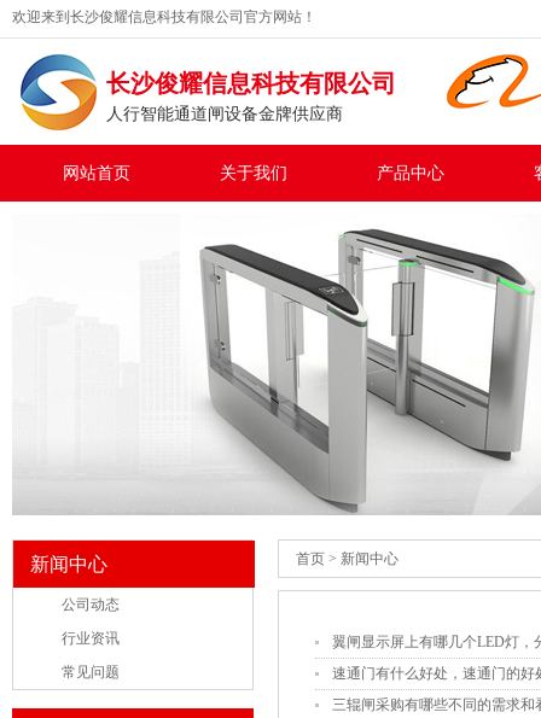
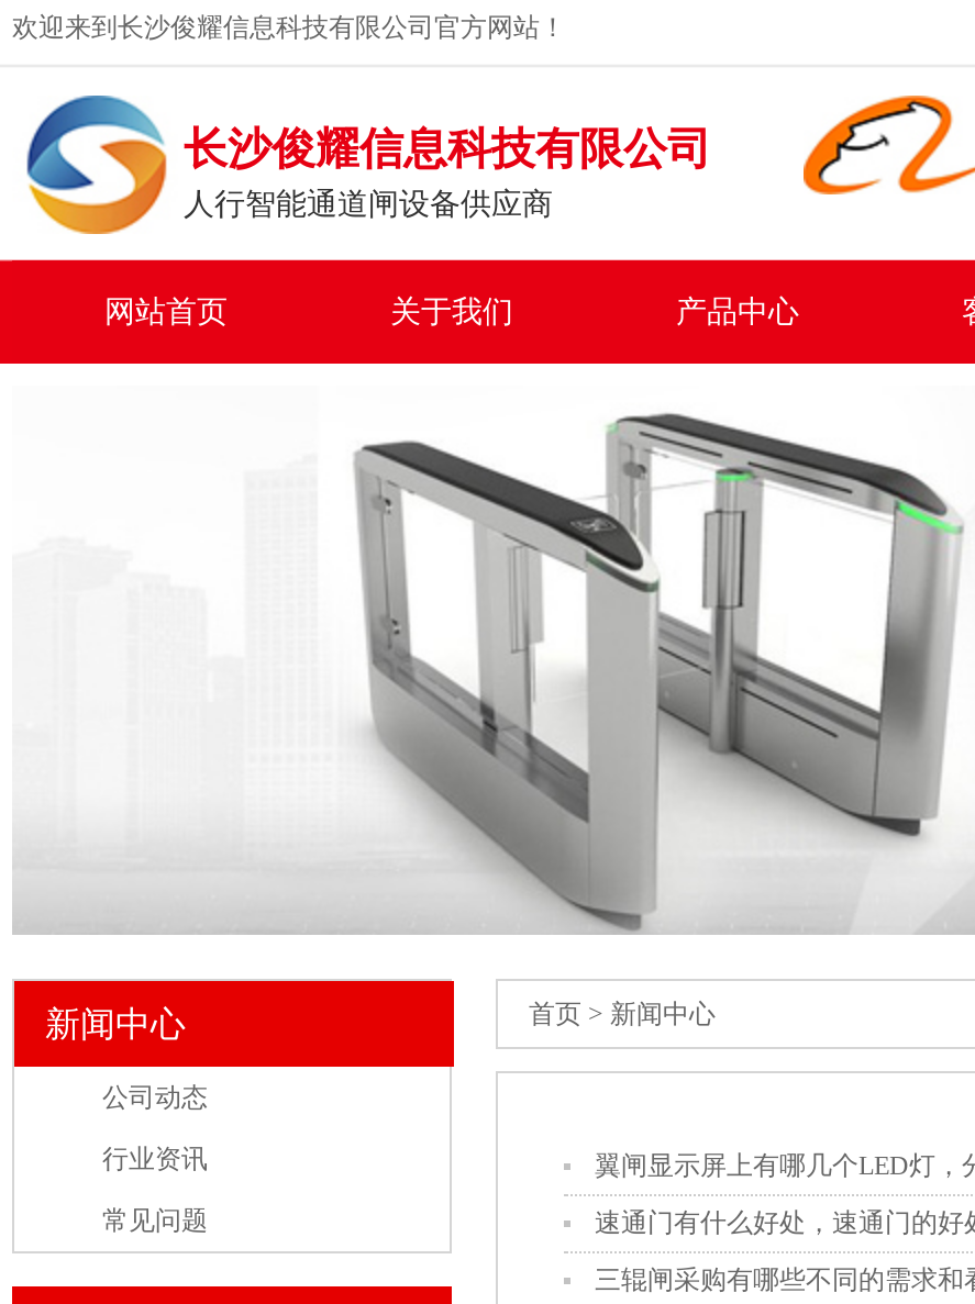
- 人行智能通道闸设备金牌供应商
+ 人行智能通道闸设备供应商
